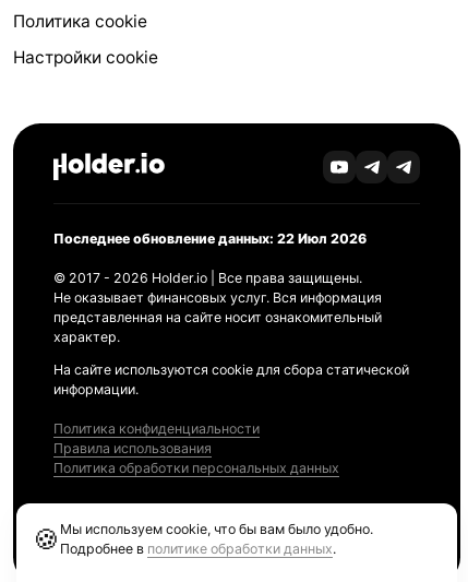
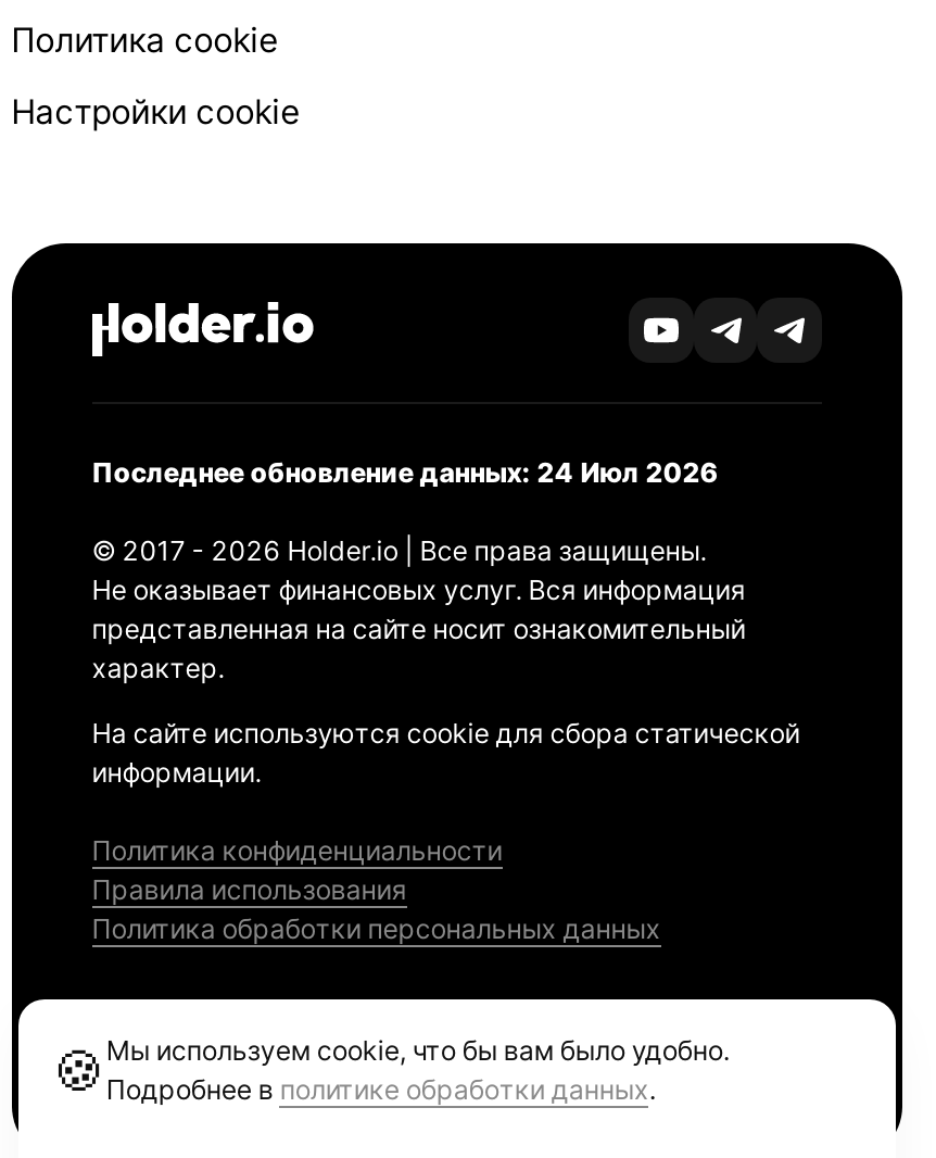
- Последнее обновление данных: 22 Июл 2026
+ Последнее обновление данных: 24 Июл 2026
